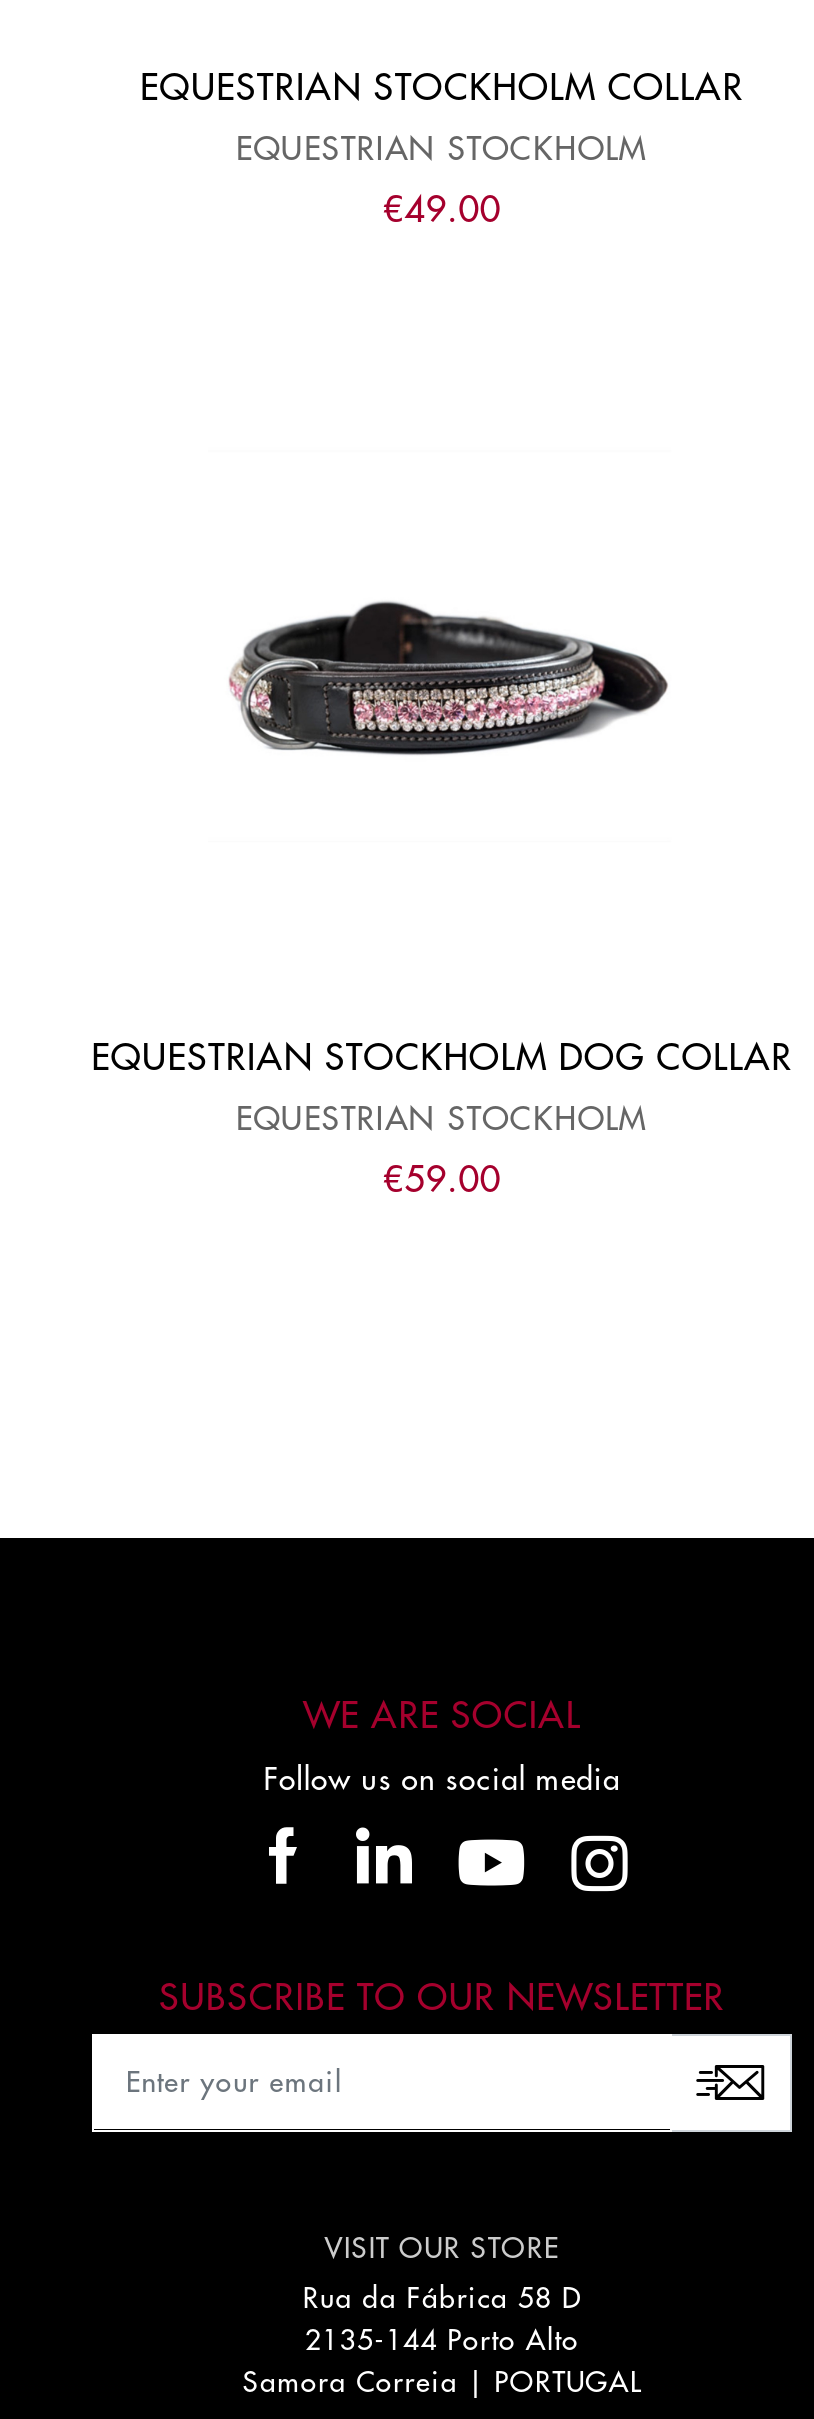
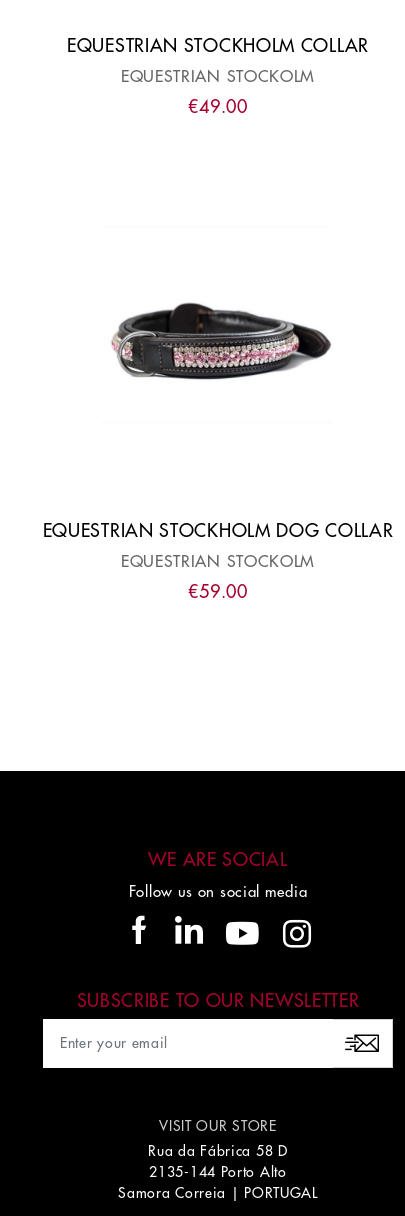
- EQUESTRIAN STOCKHOLM
+ EQUESTRIAN STOCKOLM

- EQUESTRIAN STOCKHOLM
+ EQUESTRIAN STOCKOLM
